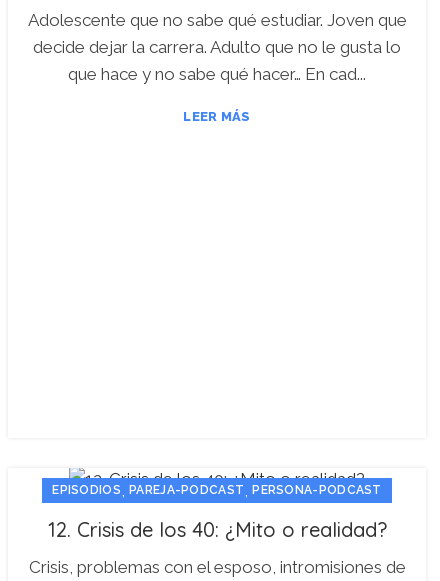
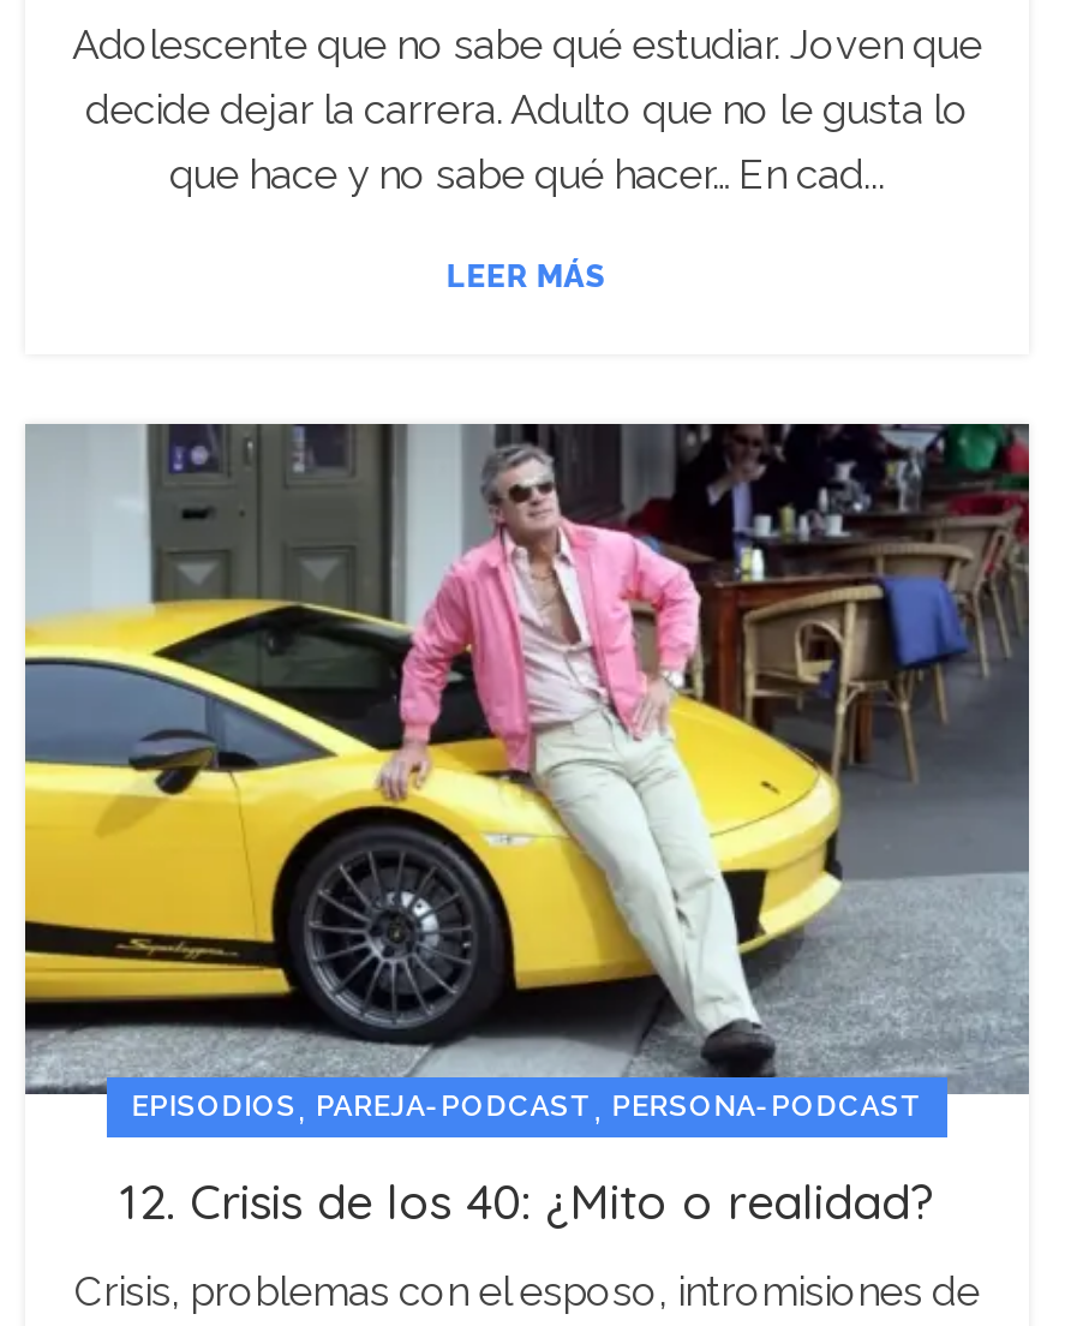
+ [image]
